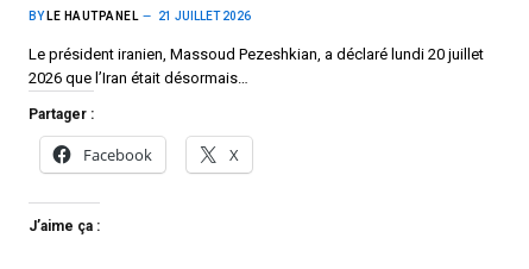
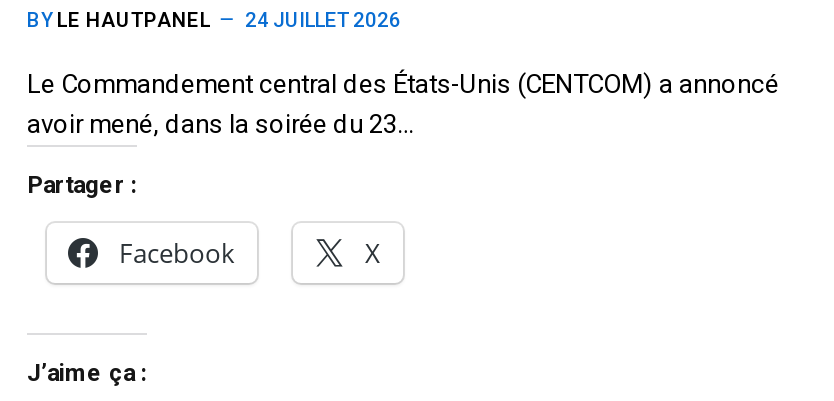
- BY LE HAUTPANEL 21 JUILLET 2026
+ BY LE HAUTPANEL 24 JUILLET 2026

- Le président iranien, Massoud Pezeshkian, a déclaré lundi 20 juillet
- 2026 que l’Iran était désormais…
+ Le Commandement central des États-Unis (CENTCOM) a annoncé
+ avoir mené, dans la soirée du 23…
